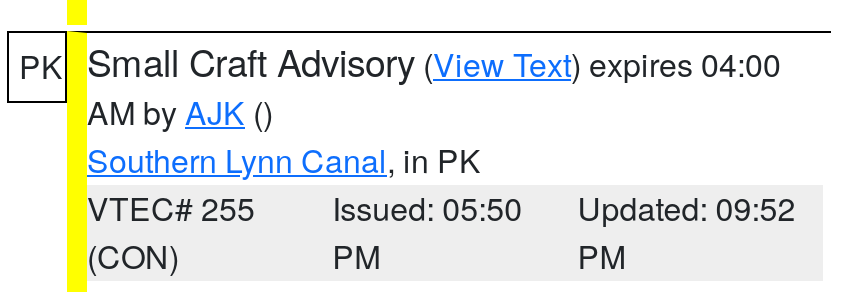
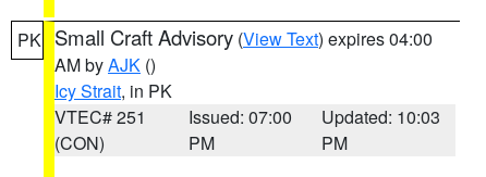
- Southern Lynn Canal, in PK
- VTEC# 255
+ Icy Strait, in PK
+ VTEC# 251

- Issued: 05:50
+ Issued: 07:00

- Updated: 09:52
+ Updated: 10:03
